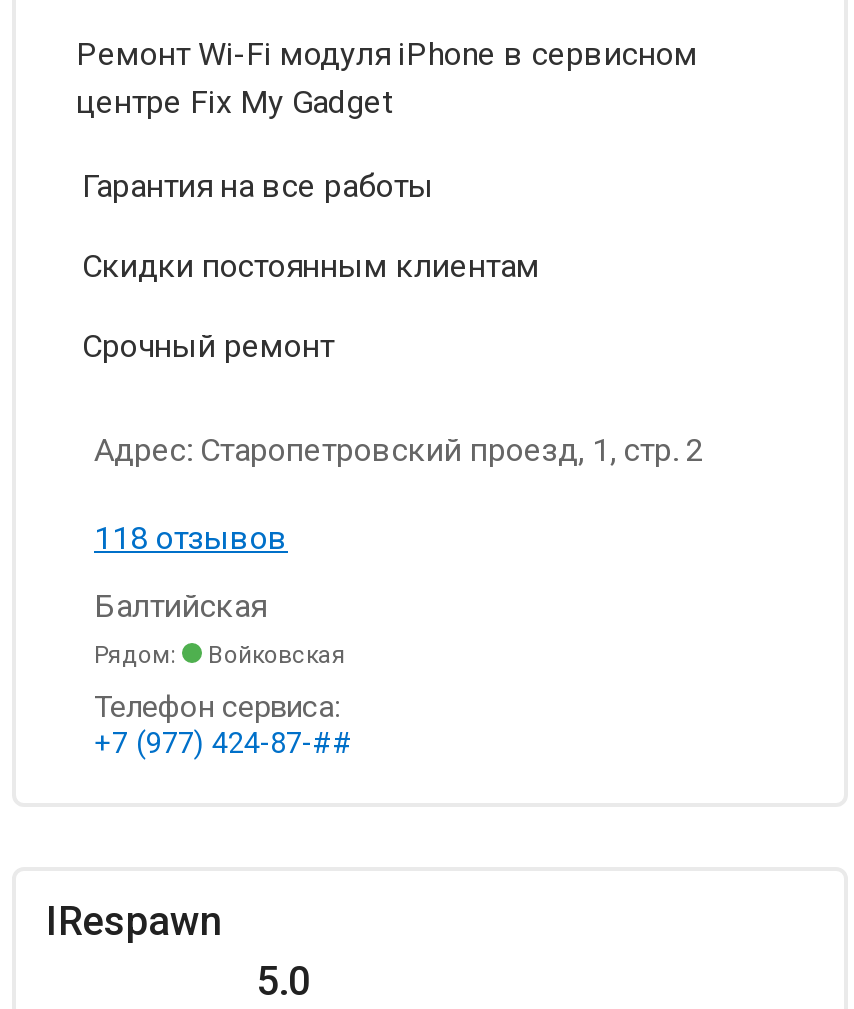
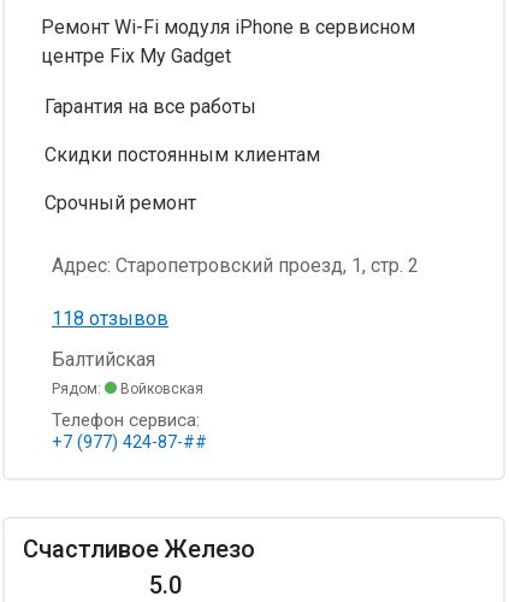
- IRespawn
+ Счастливое Железо
